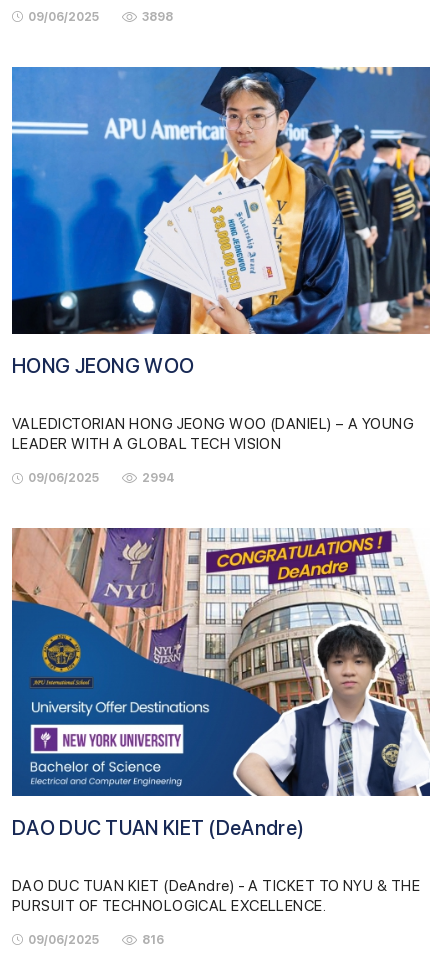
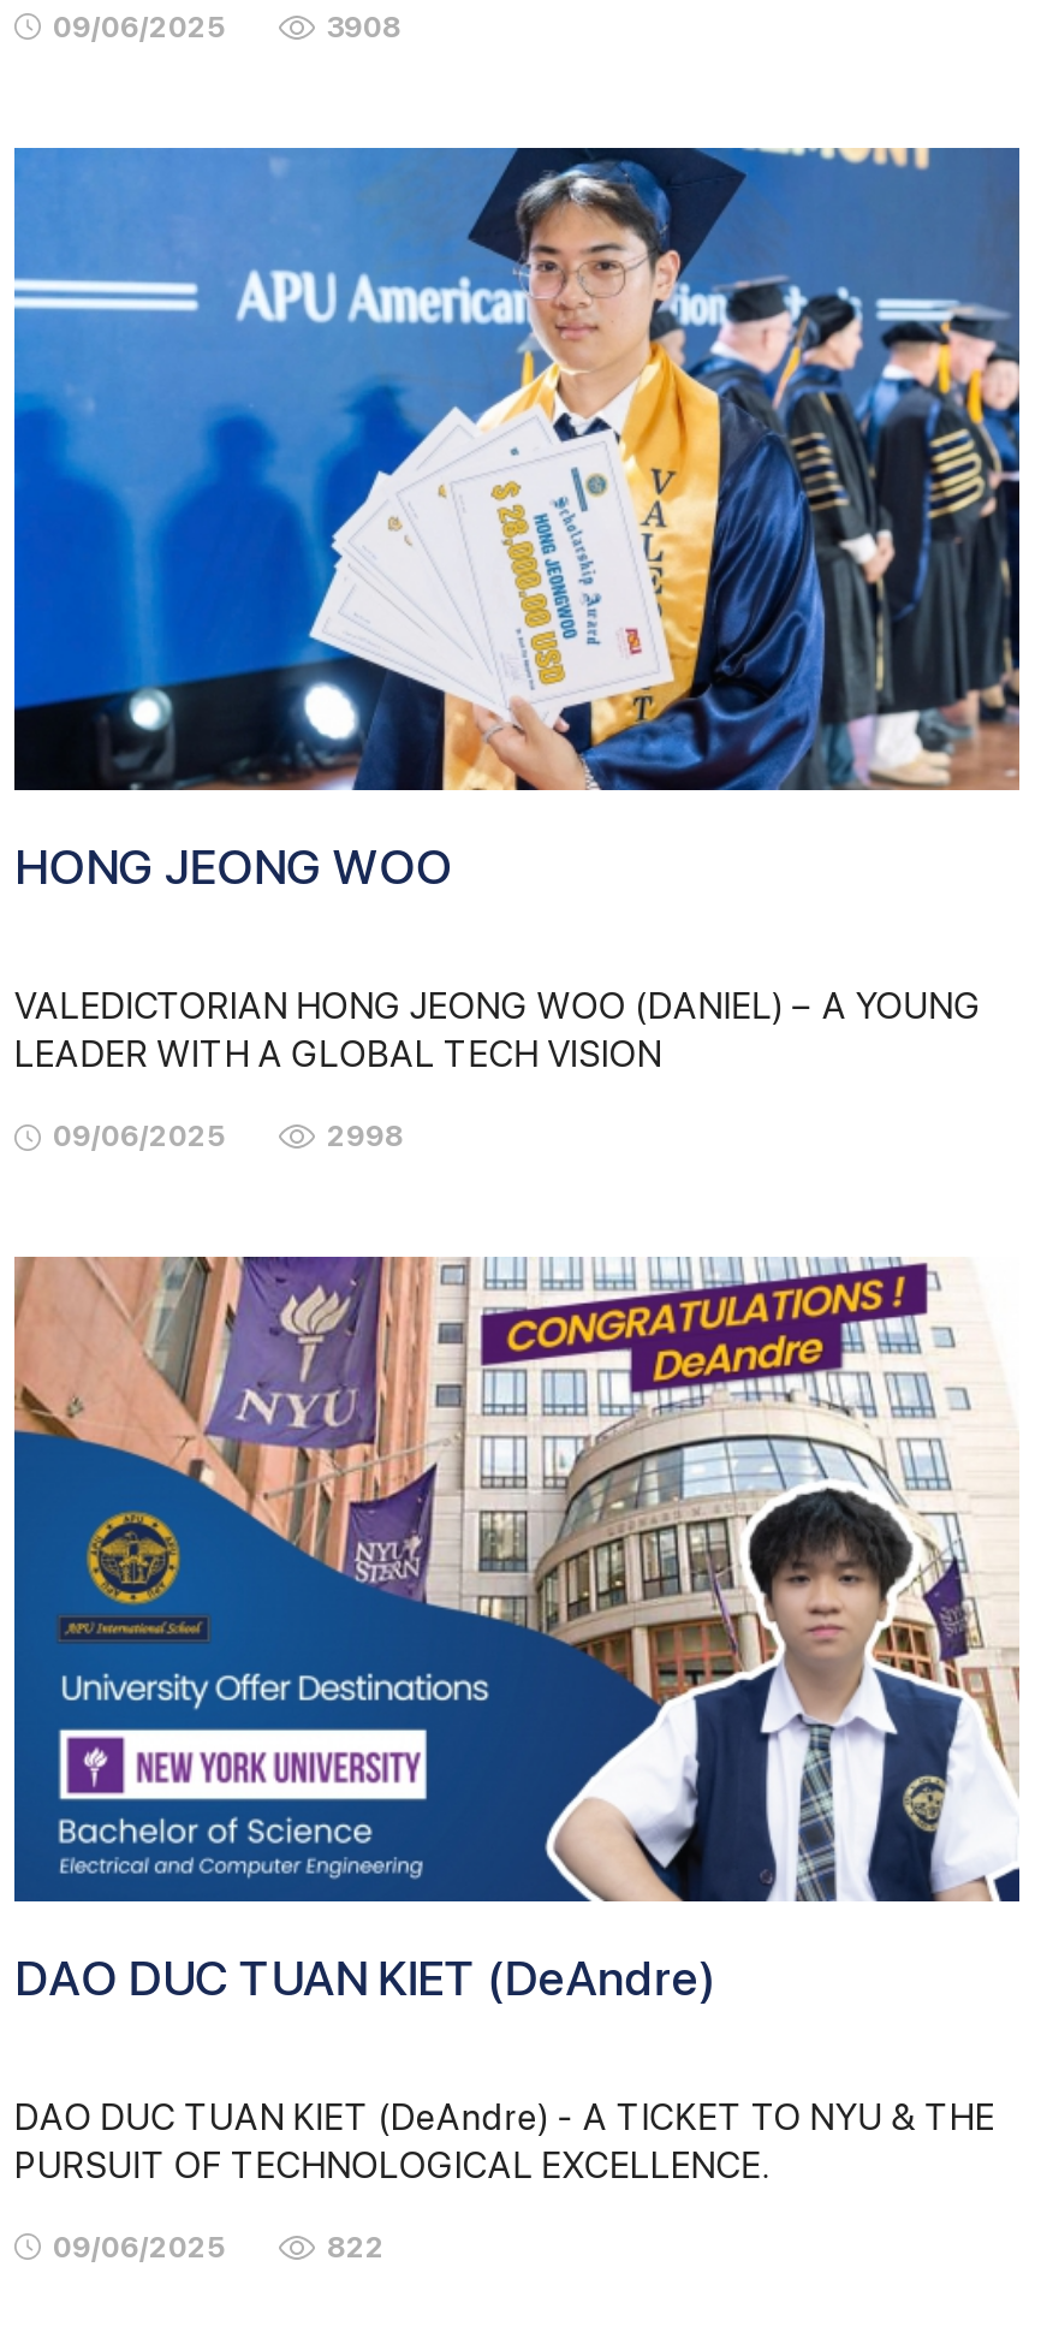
- 3898
+ 3908

- 2994
+ 2998

- 816
+ 822
